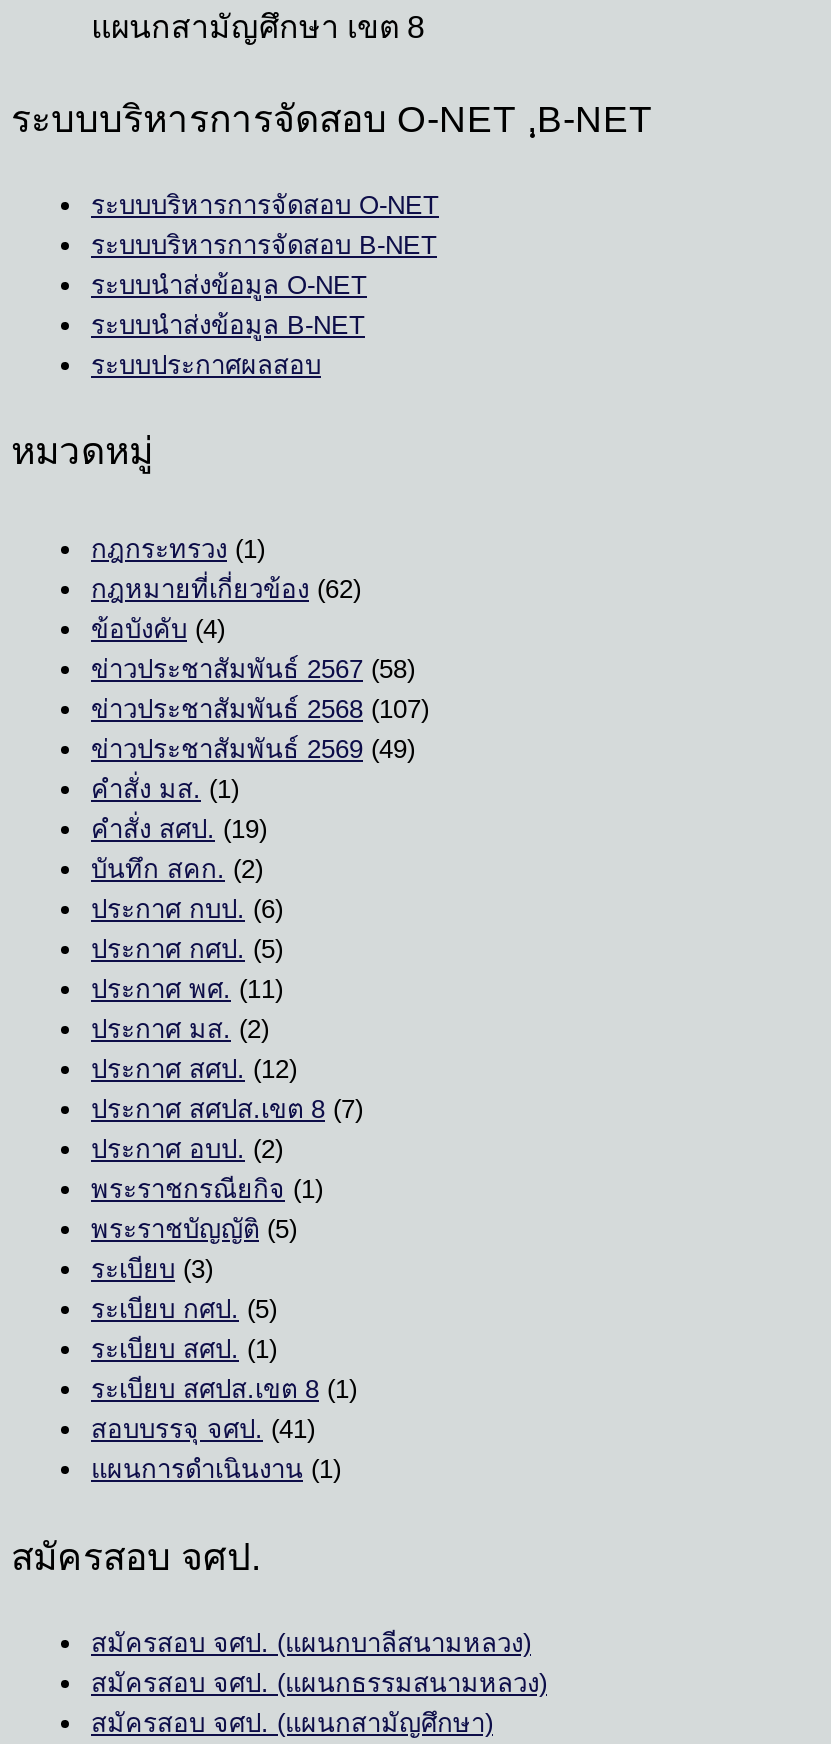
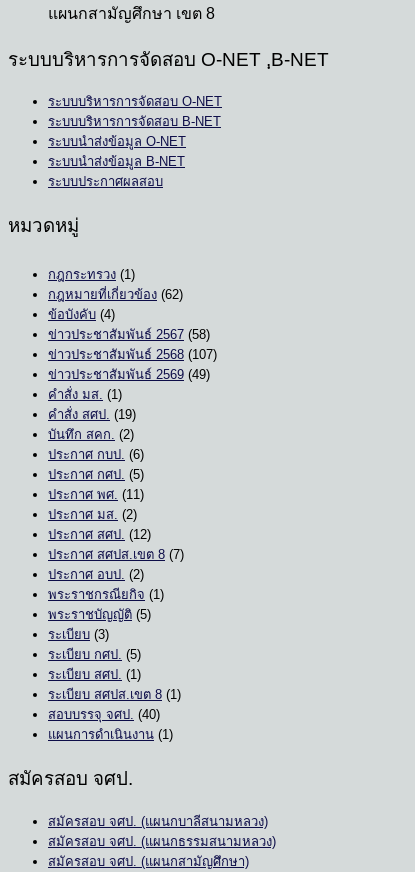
- สอบบรรจุ จศป. (41)
+ สอบบรรจุ จศป. (40)
